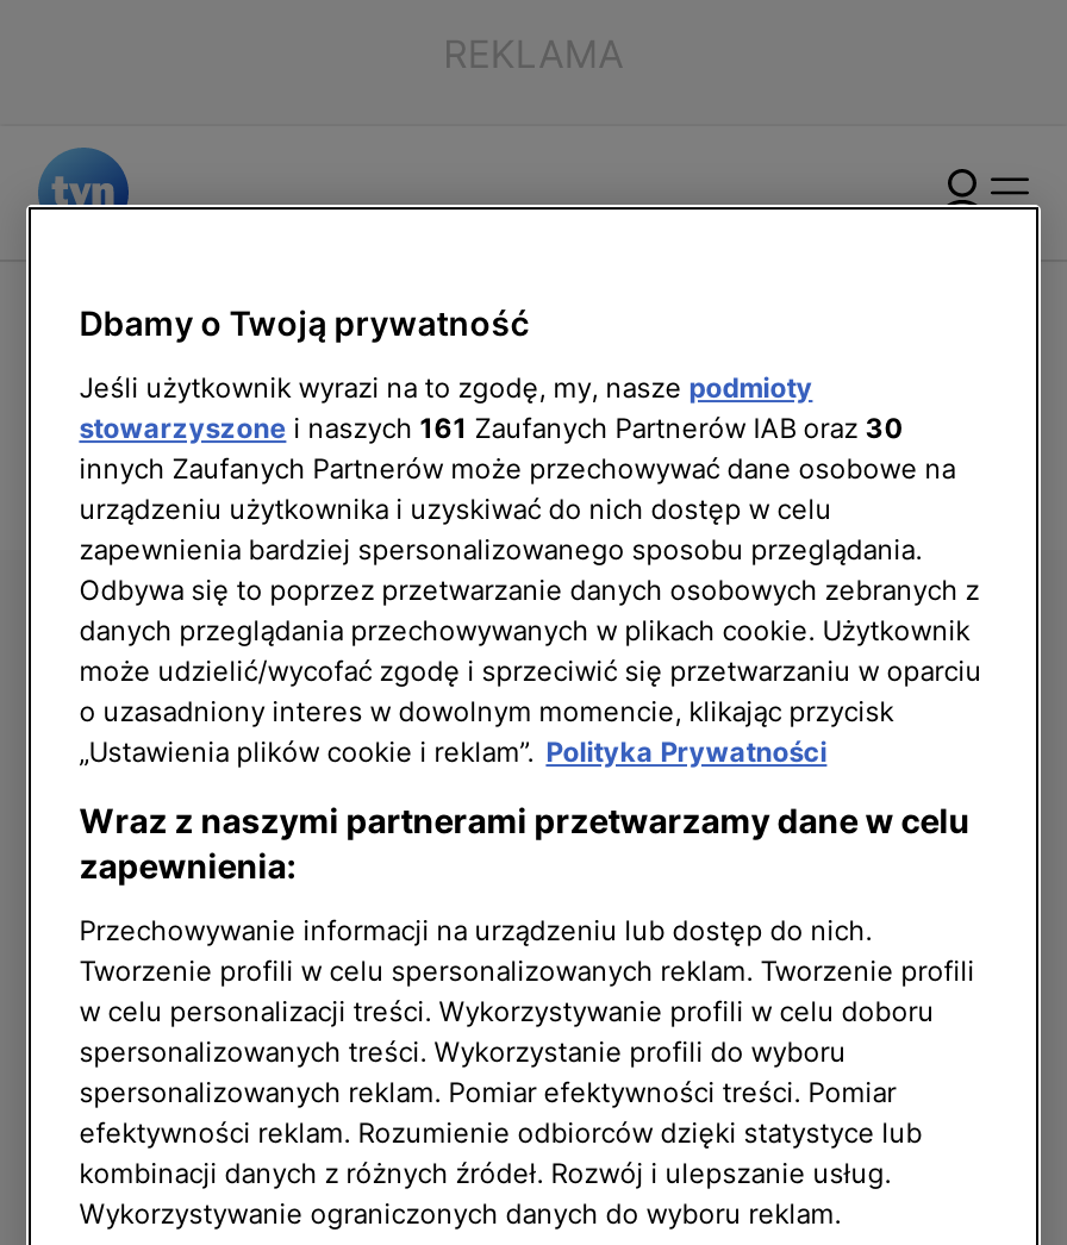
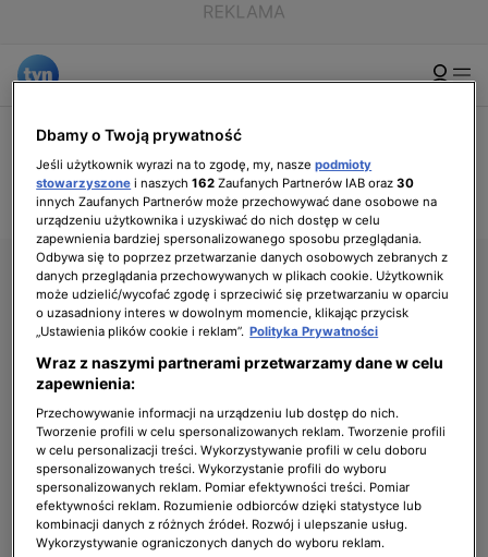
- stowarzyszone i naszych 161 Zaufanych Partnerów IAB oraz 30
+ stowarzyszone i naszych 162 Zaufanych Partnerów IAB oraz 30
